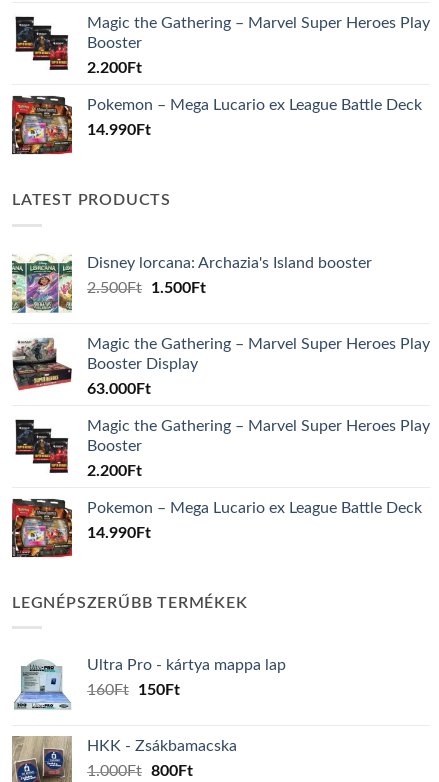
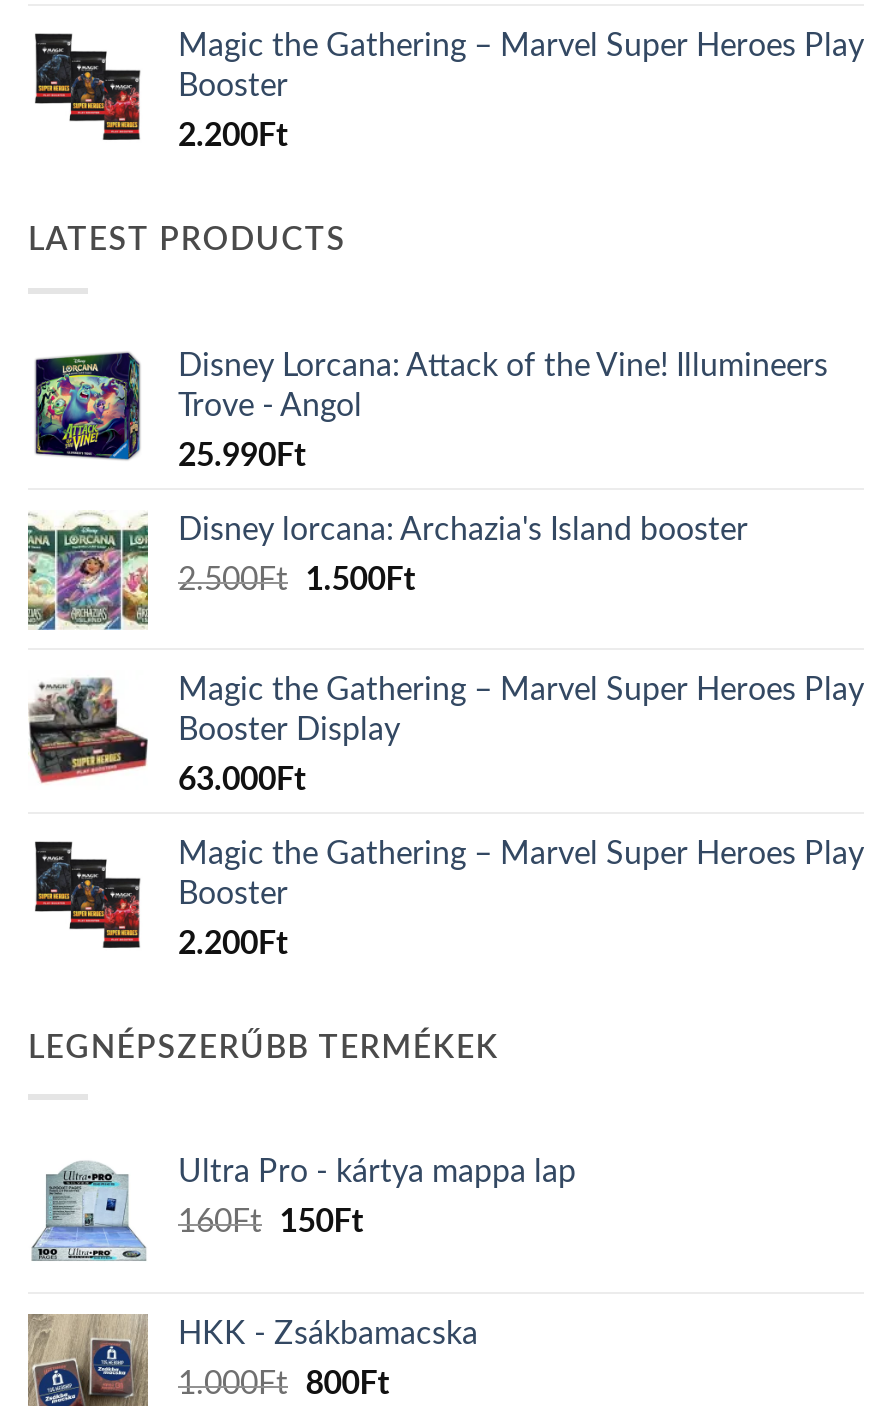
- [image]
- Pokemon – Mega Lucario ex League Battle Deck
- 14.990Ft

+ [image]
+ Disney Lorcana: Attack of the Vine! Illumineers
+ Trove - Angol
+ 25.990Ft

- [image]
- Pokemon – Mega Lucario ex League Battle Deck
- 14.990Ft
